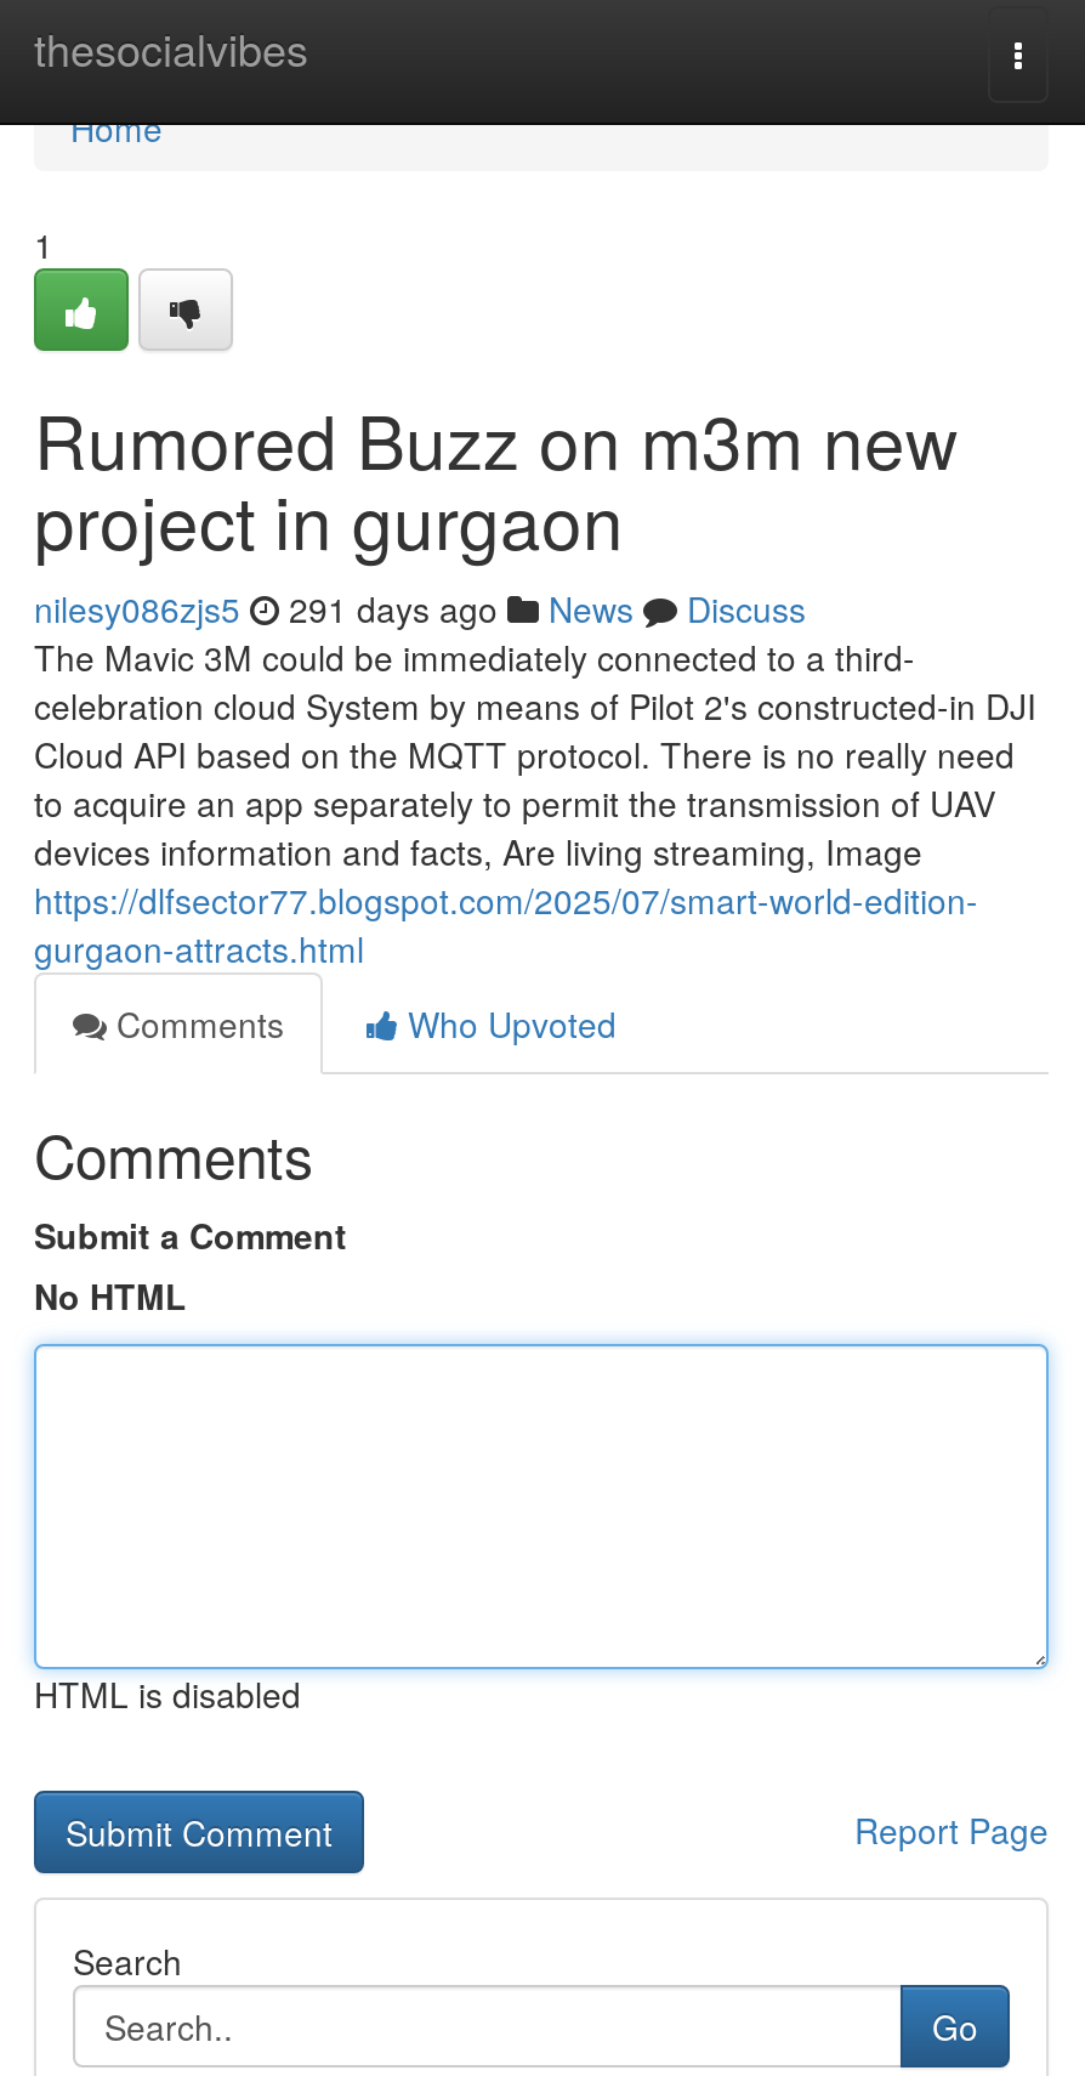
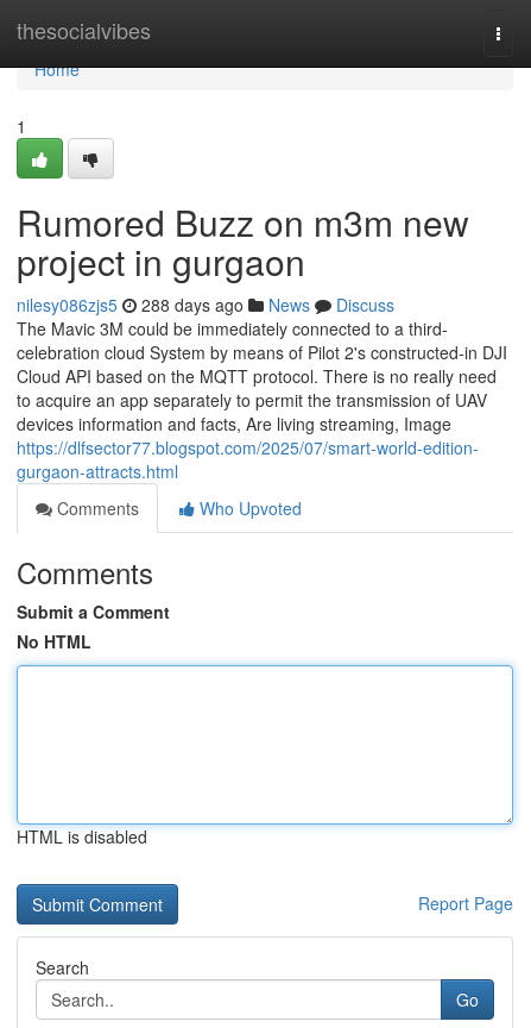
- nilesy086zjs5 291 days ago News Discuss
+ nilesy086zjs5 288 days ago News Discuss
